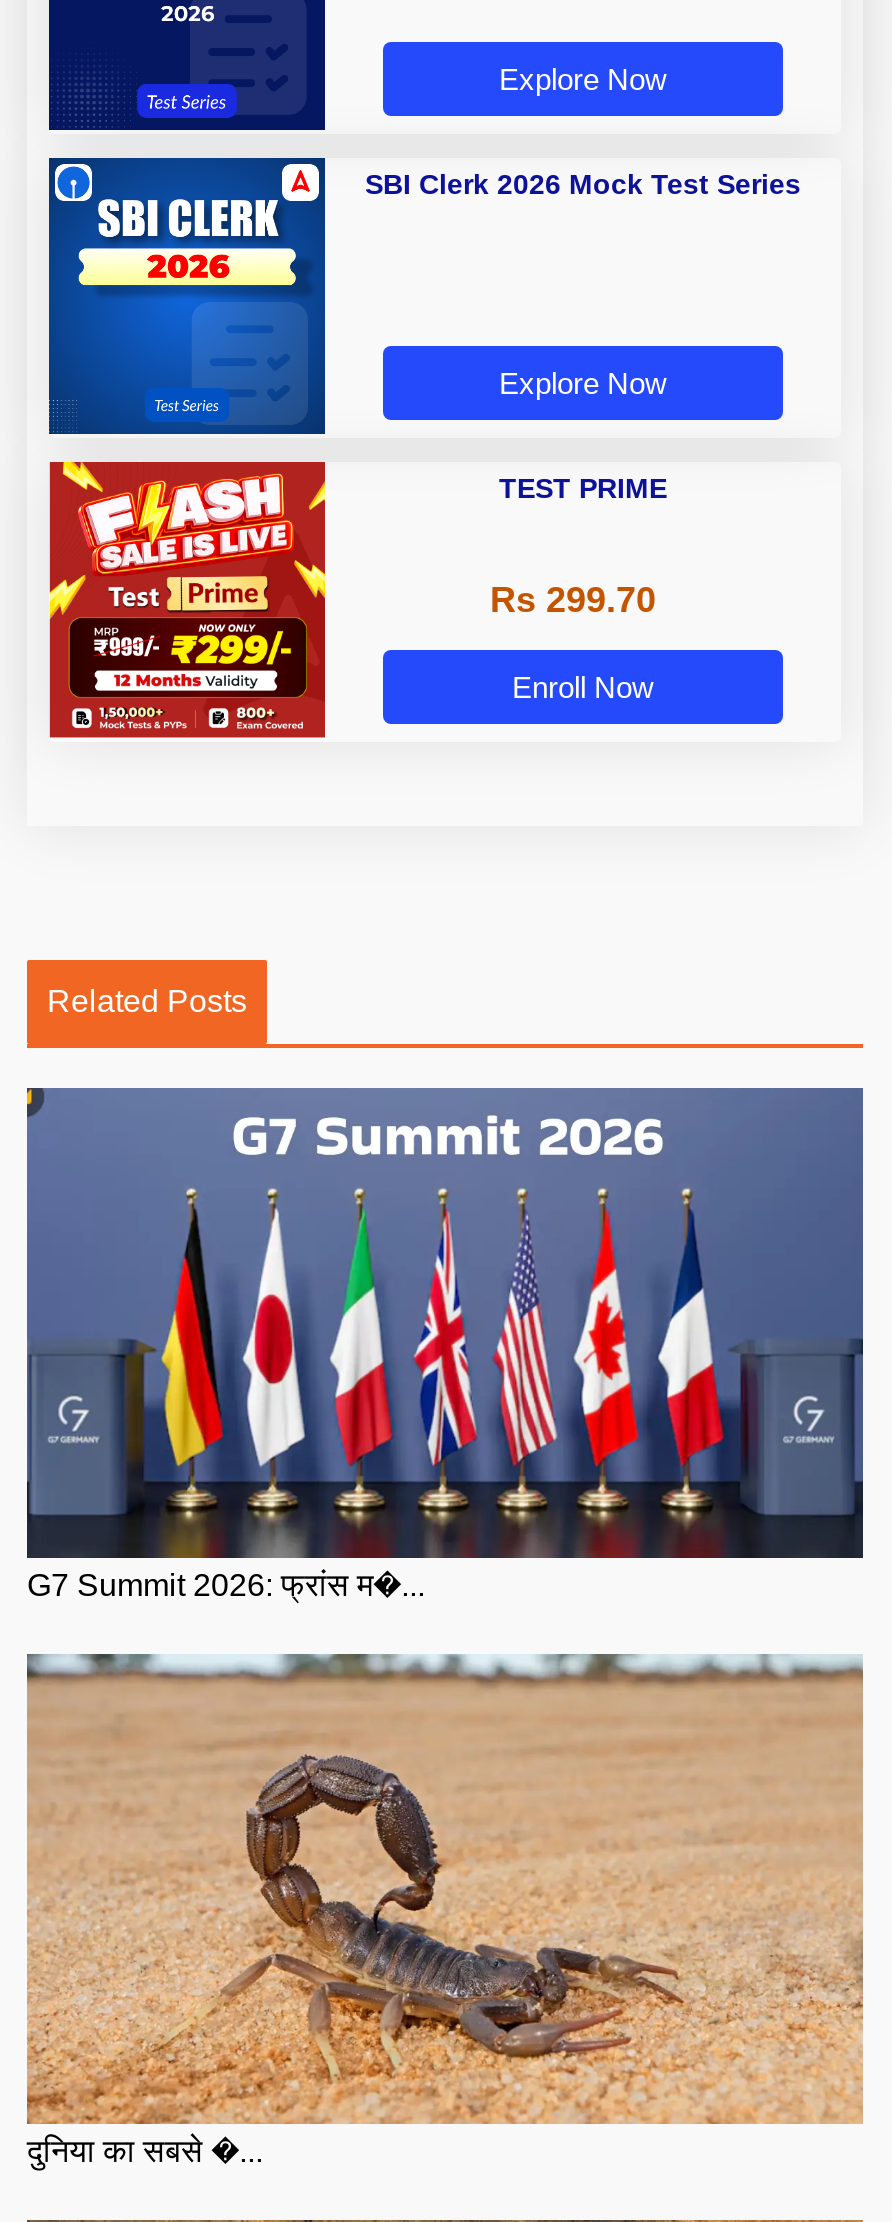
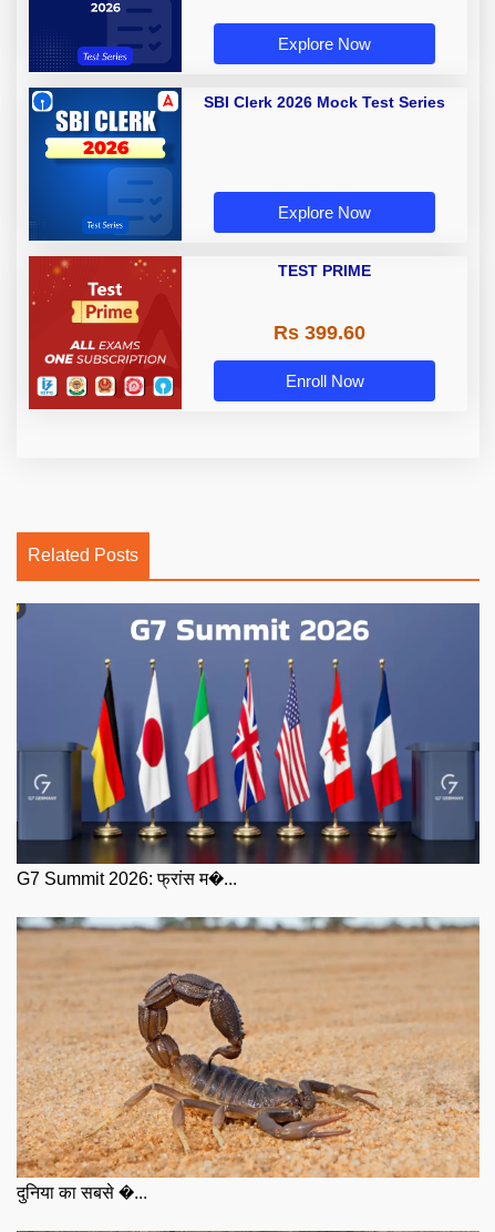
- [image]
+ [image]

- Rs 299.70
+ Rs 399.60
